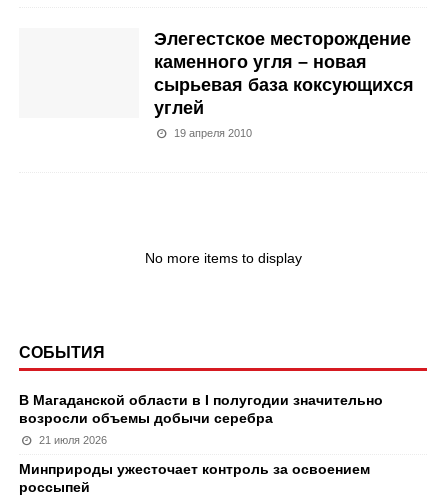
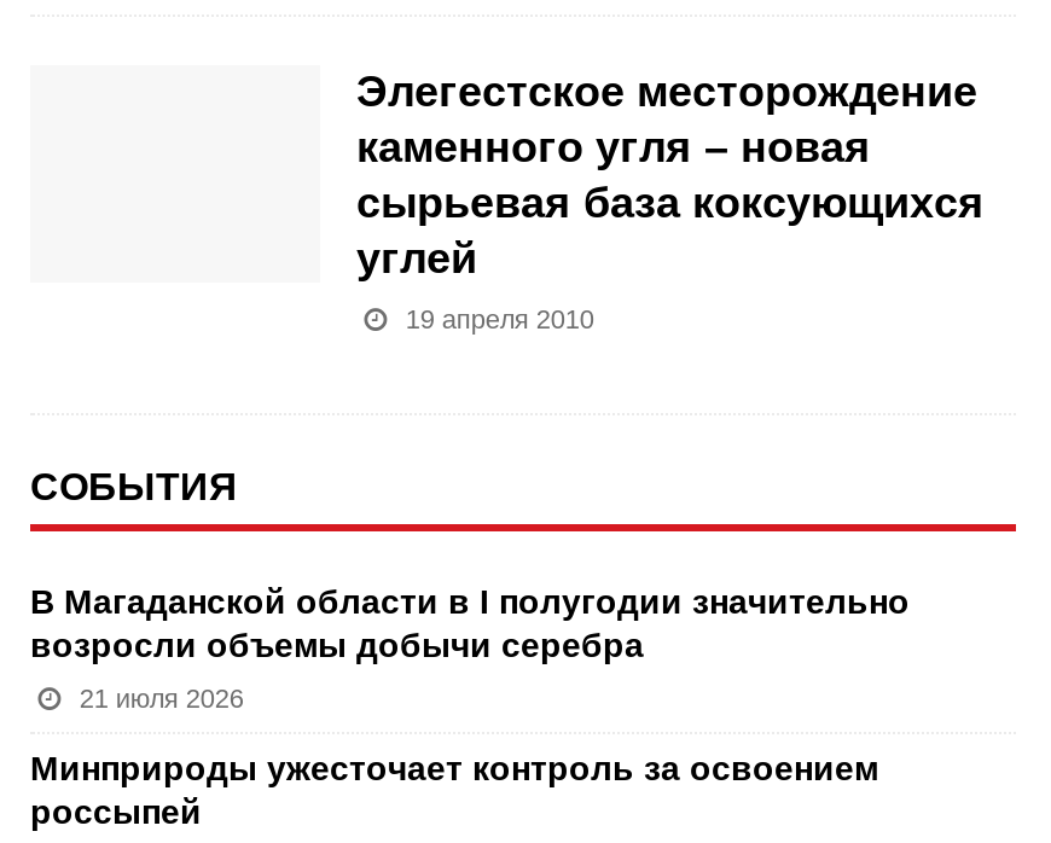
- No more items to display
